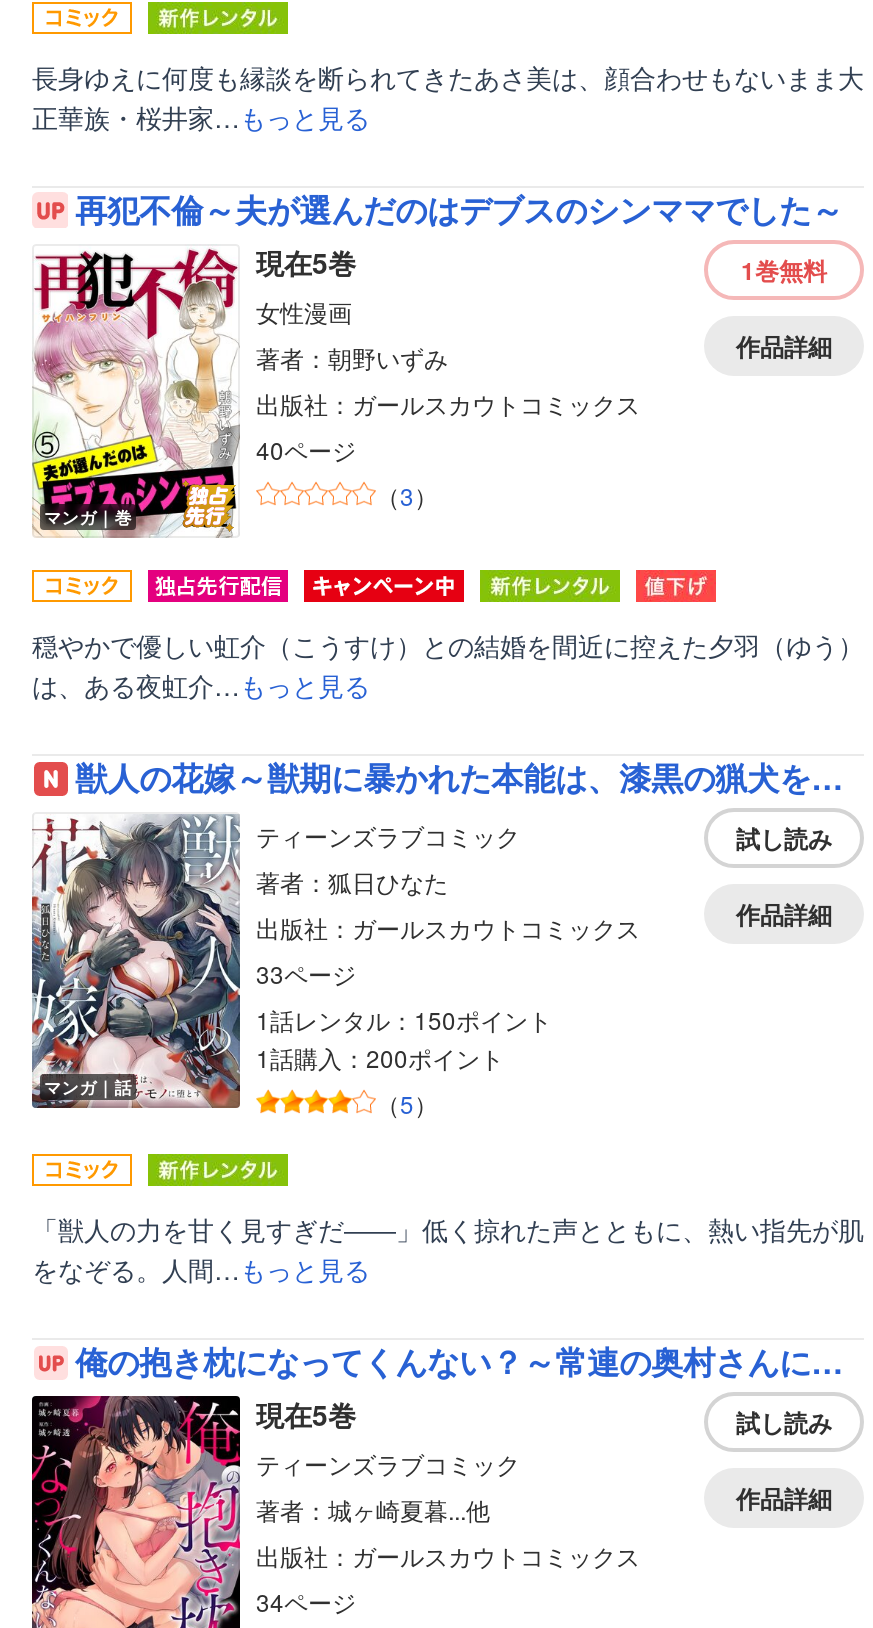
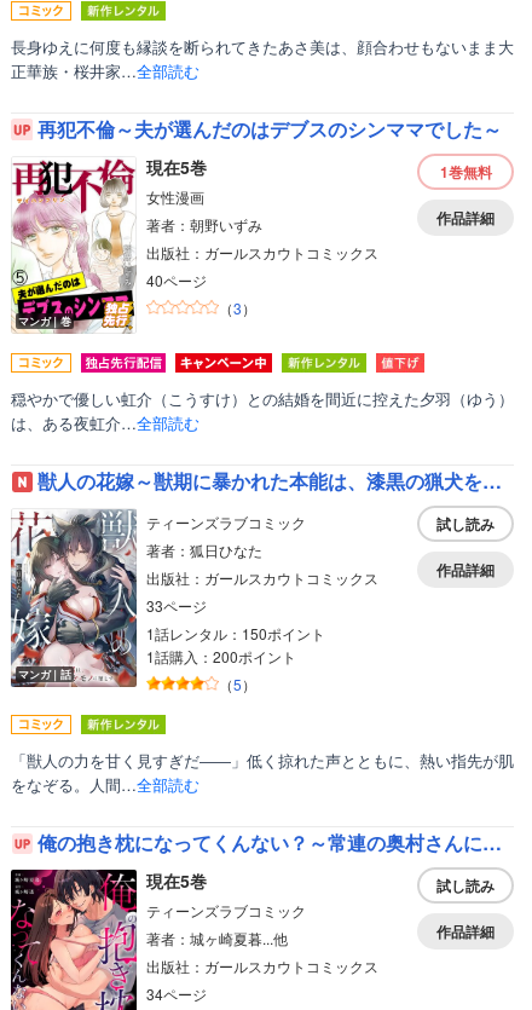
- 正華族・桜井家…もっと見る
+ 正華族・桜井家…全部読む

- は、ある夜虹介…もっと見る
+ は、ある夜虹介…全部読む

- をなぞる。人間…もっと見る
+ をなぞる。人間…全部読む
